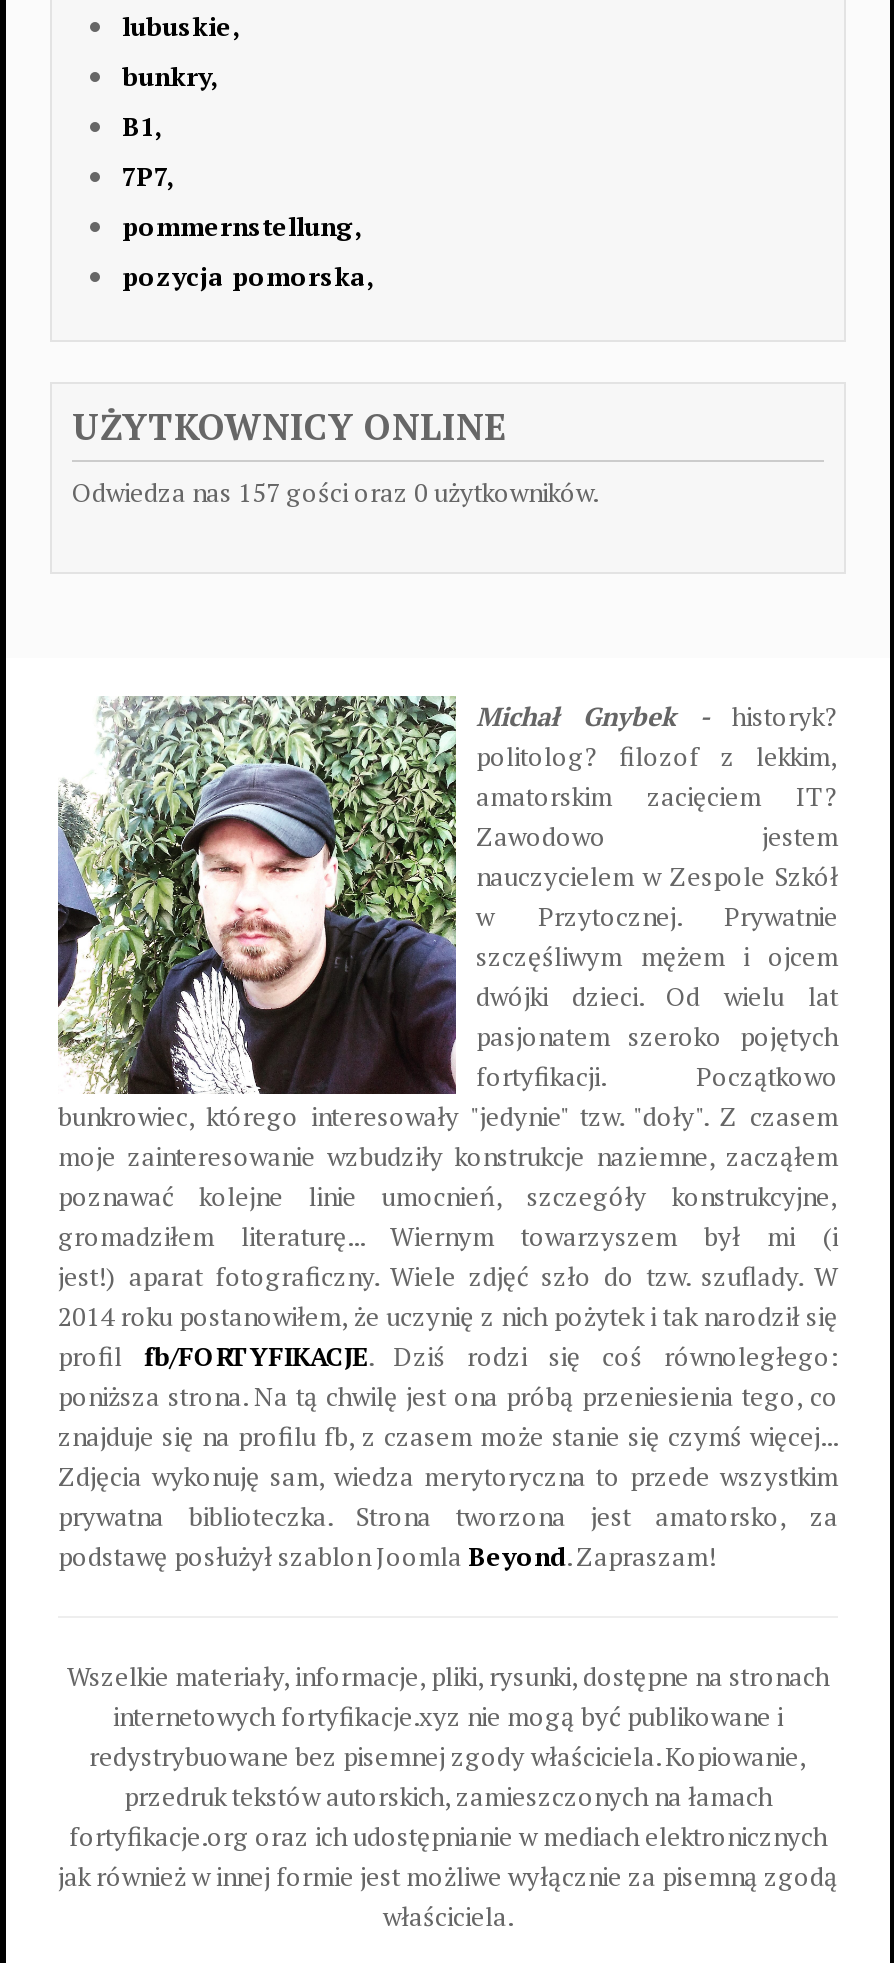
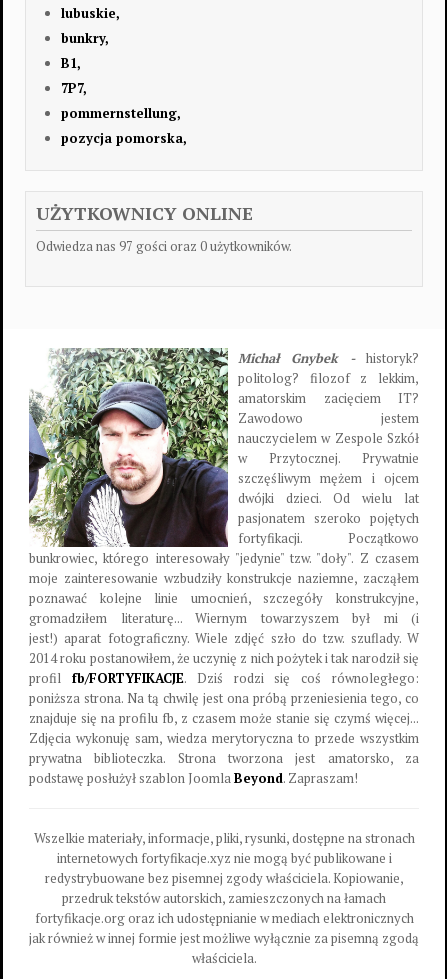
- Odwiedza nas 157 gości oraz 0 użytkowników.
+ Odwiedza nas 97 gości oraz 0 użytkowników.
